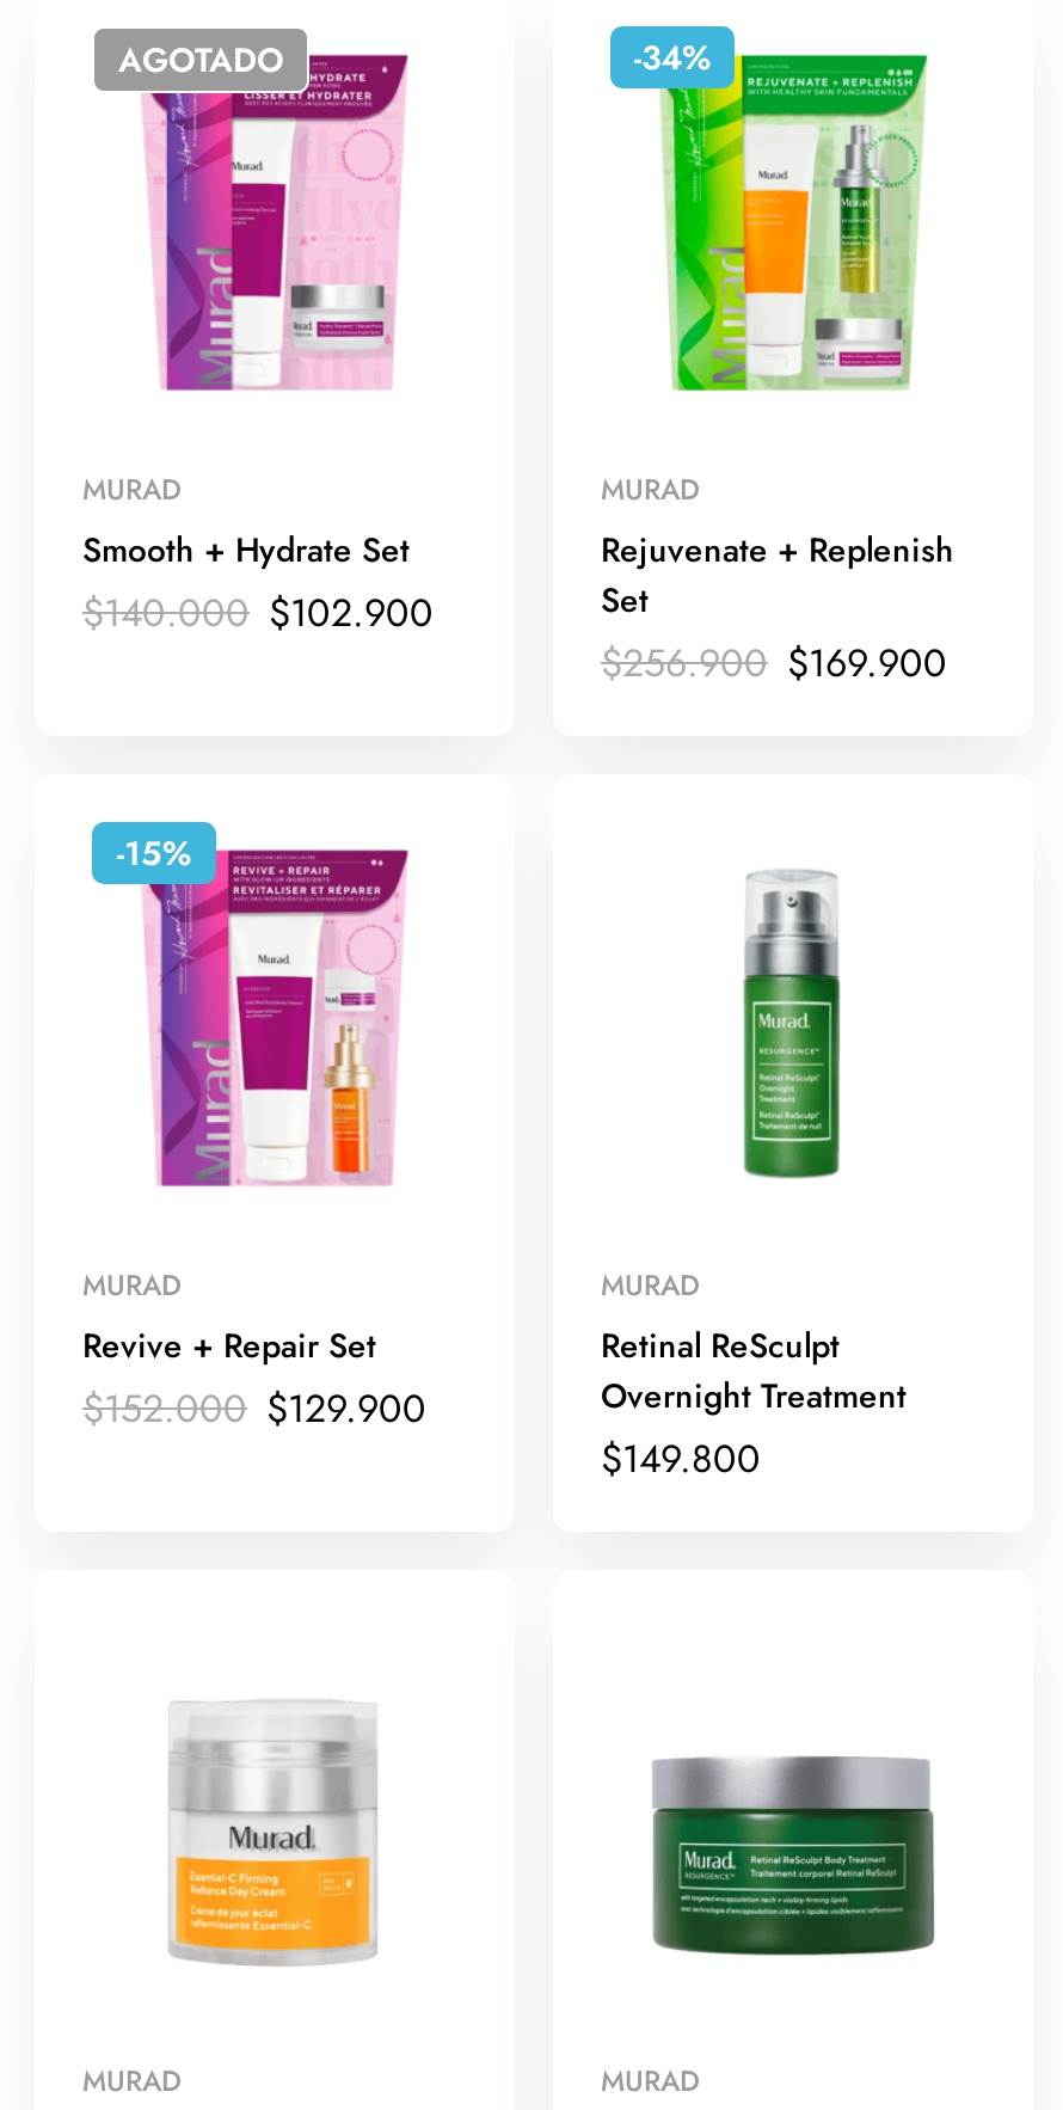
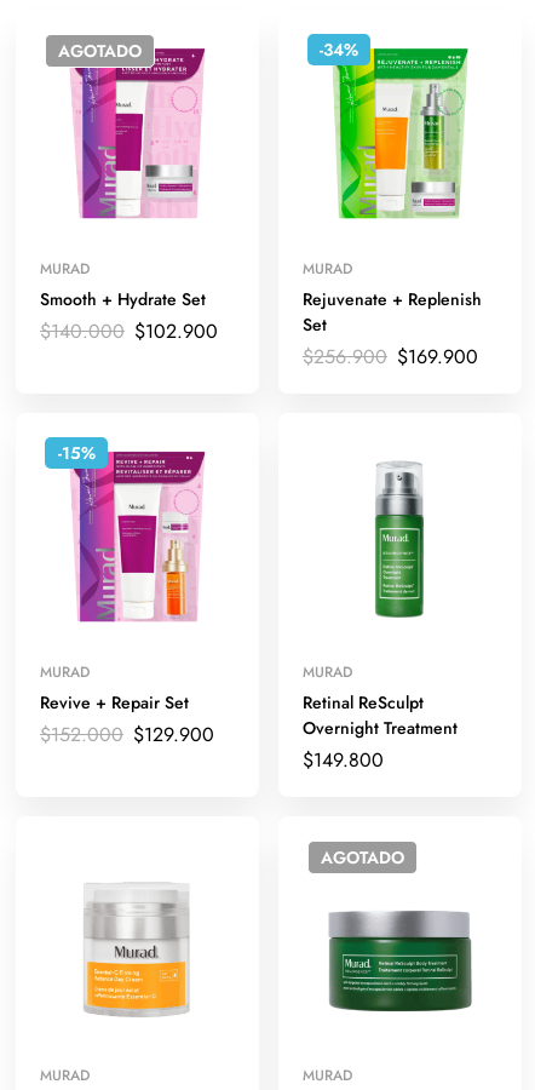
+ AGOTADO
